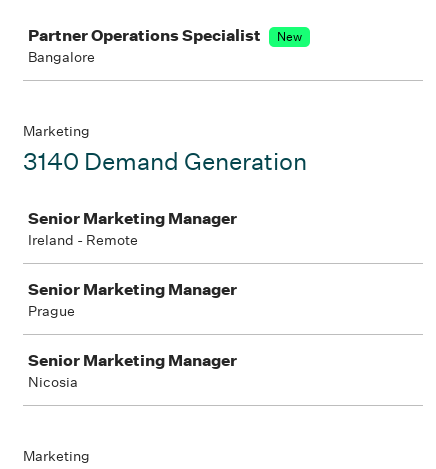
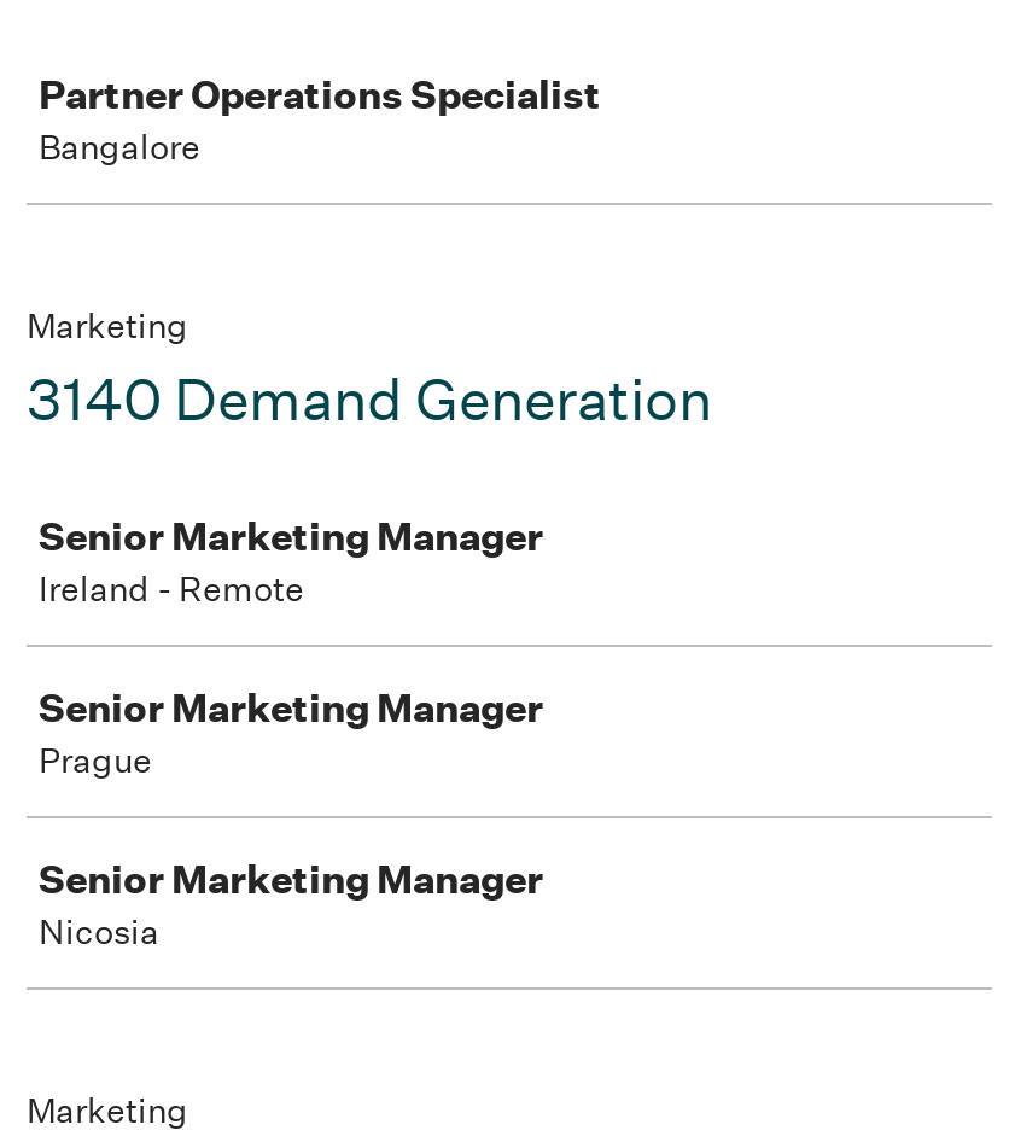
- New
